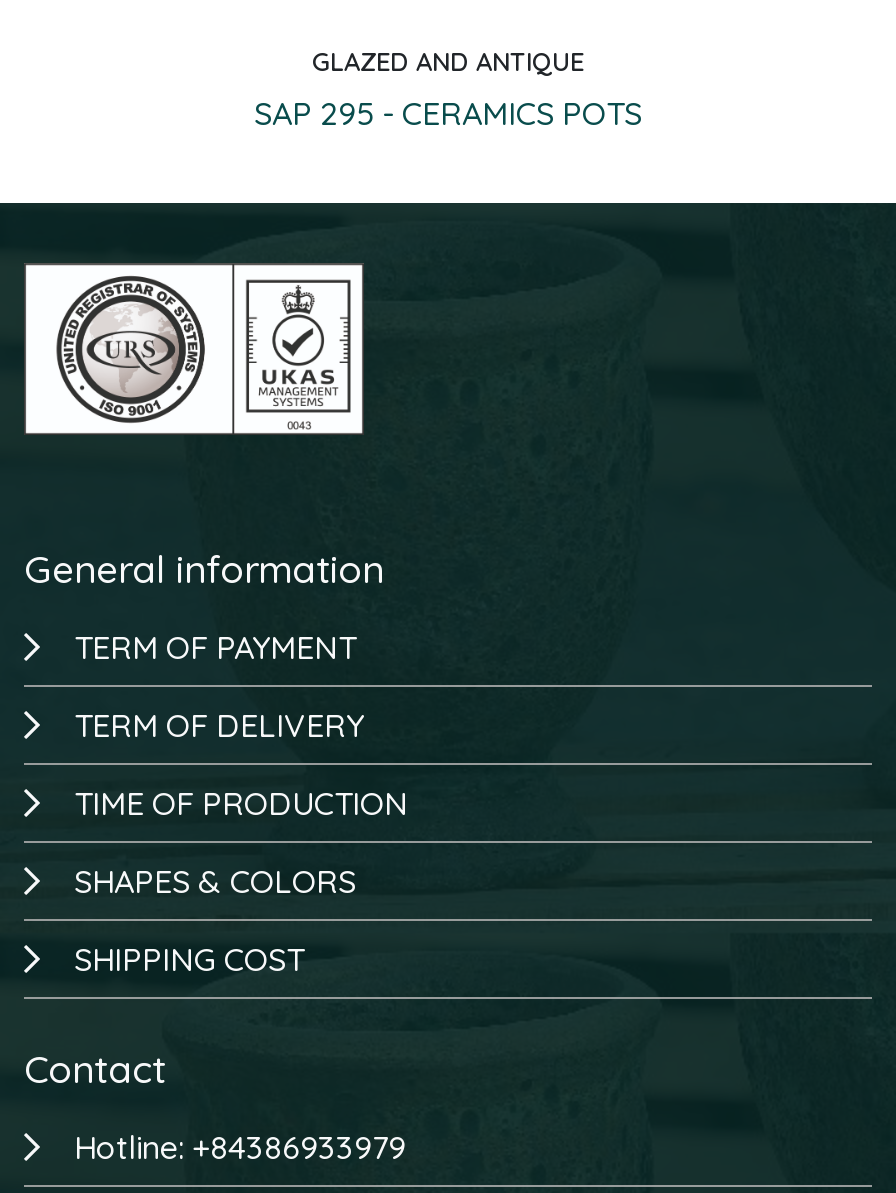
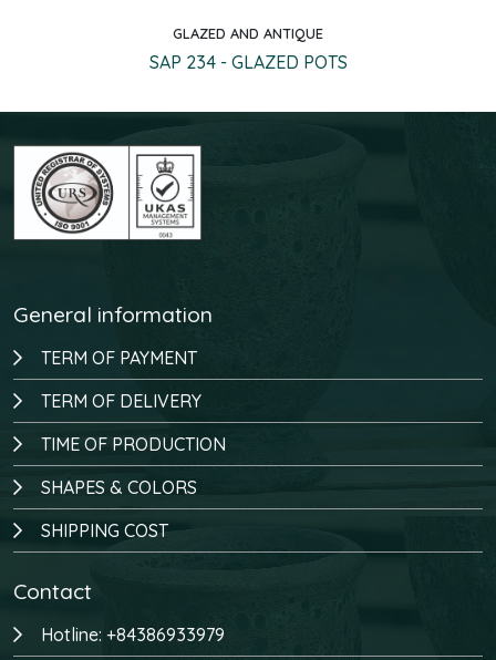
- SAP 295 - CERAMICS POTS
+ SAP 234 - GLAZED POTS
